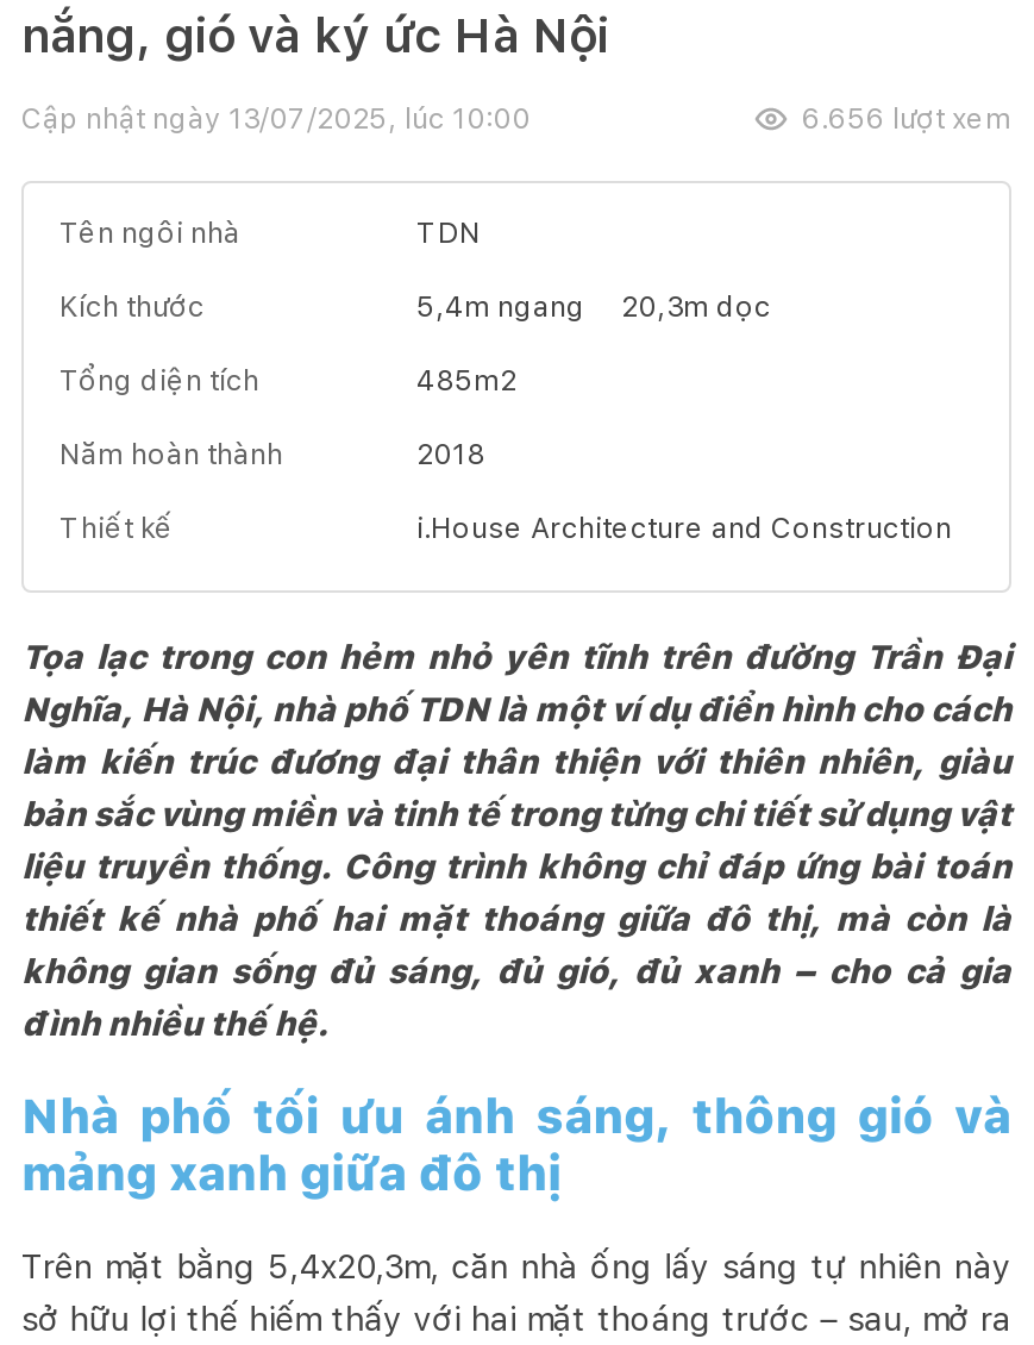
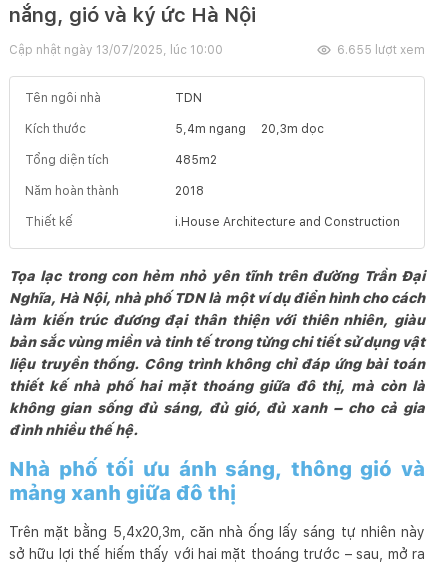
- 6.656 lượt xem
+ 6.655 lượt xem
